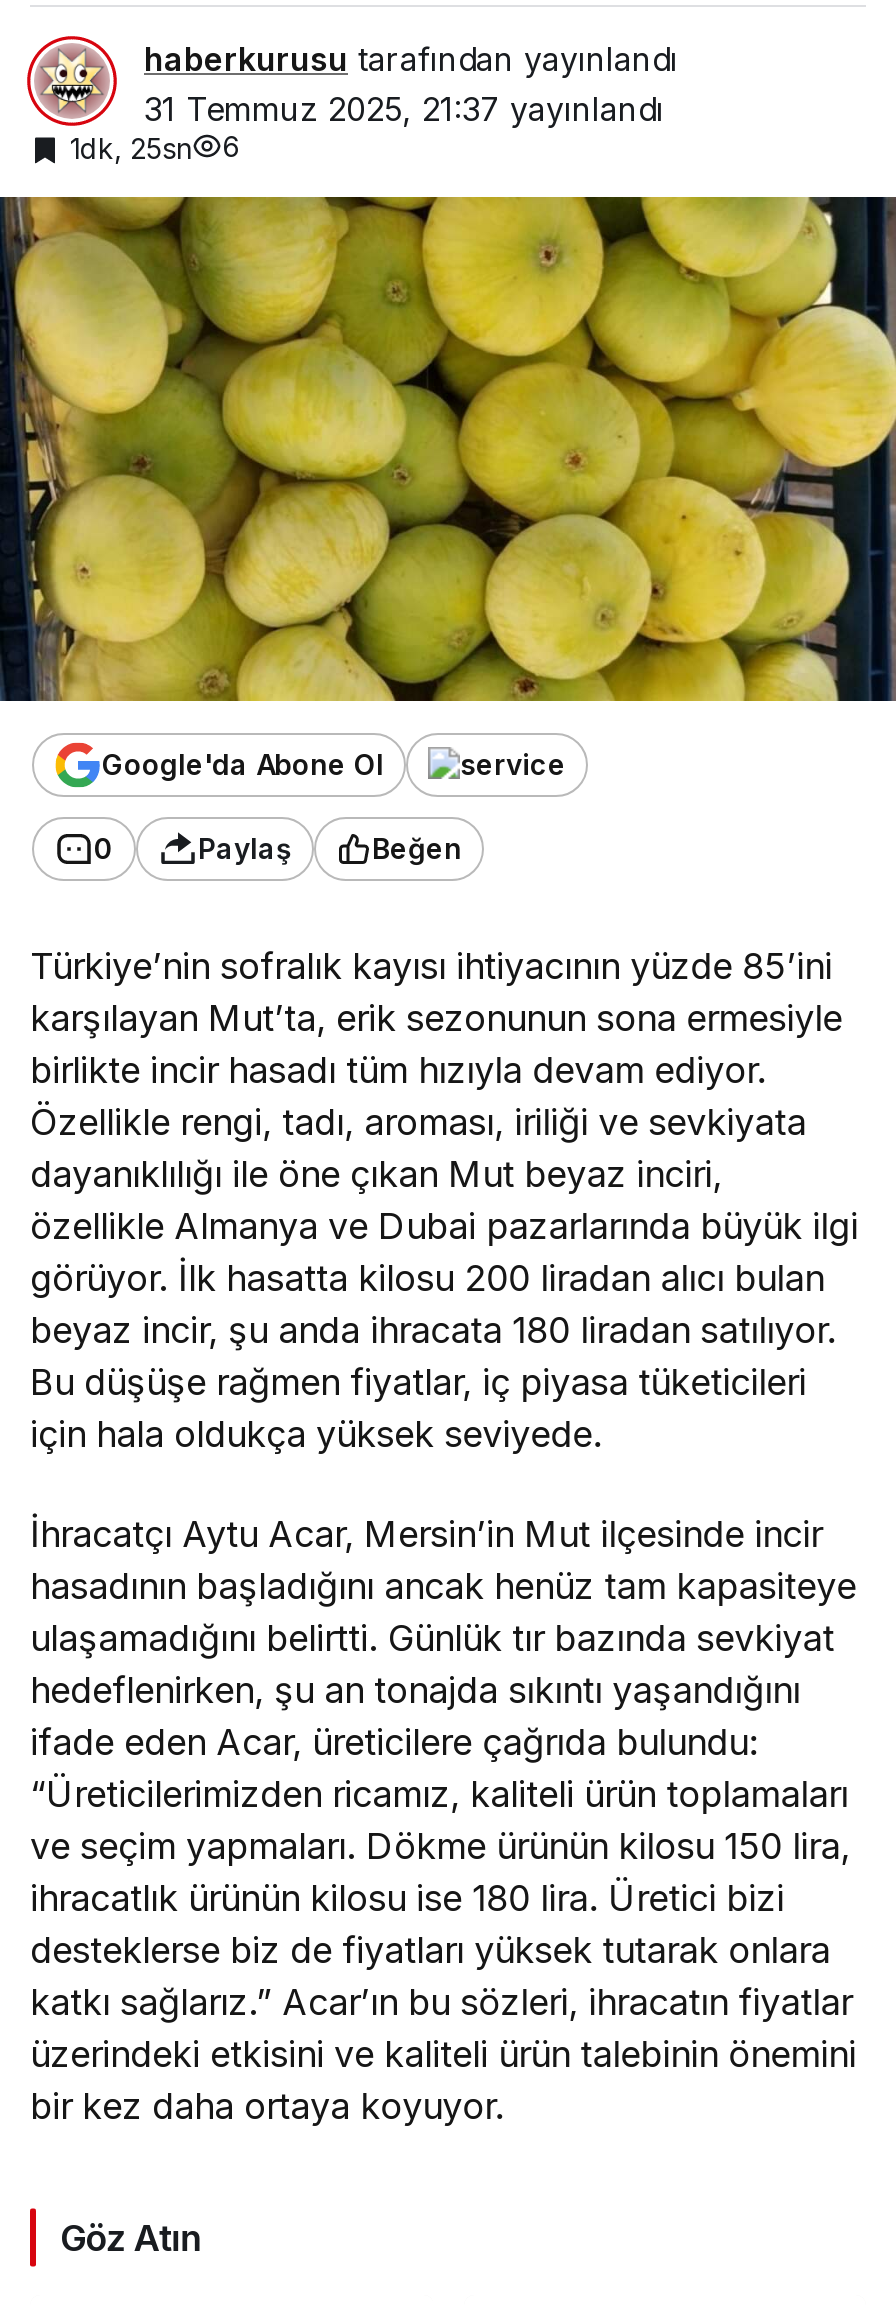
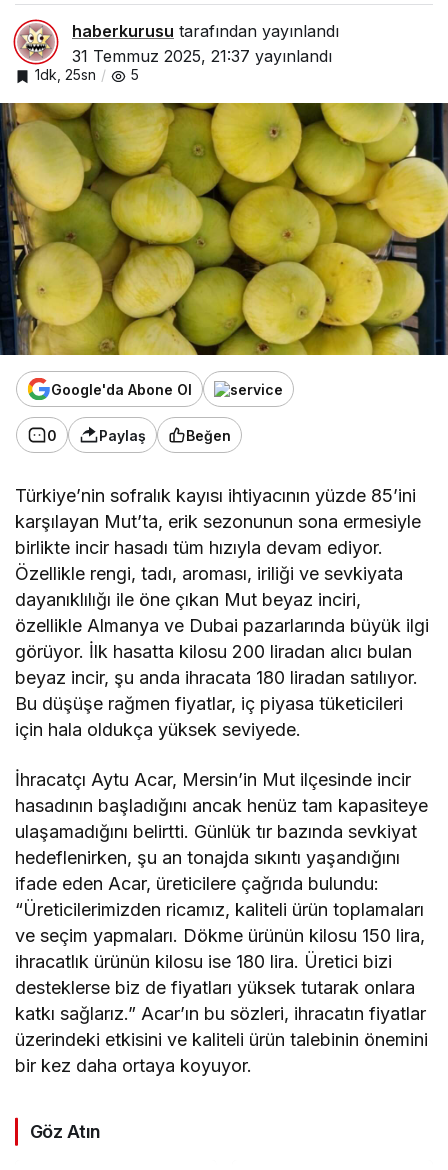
- 6
+ 5
